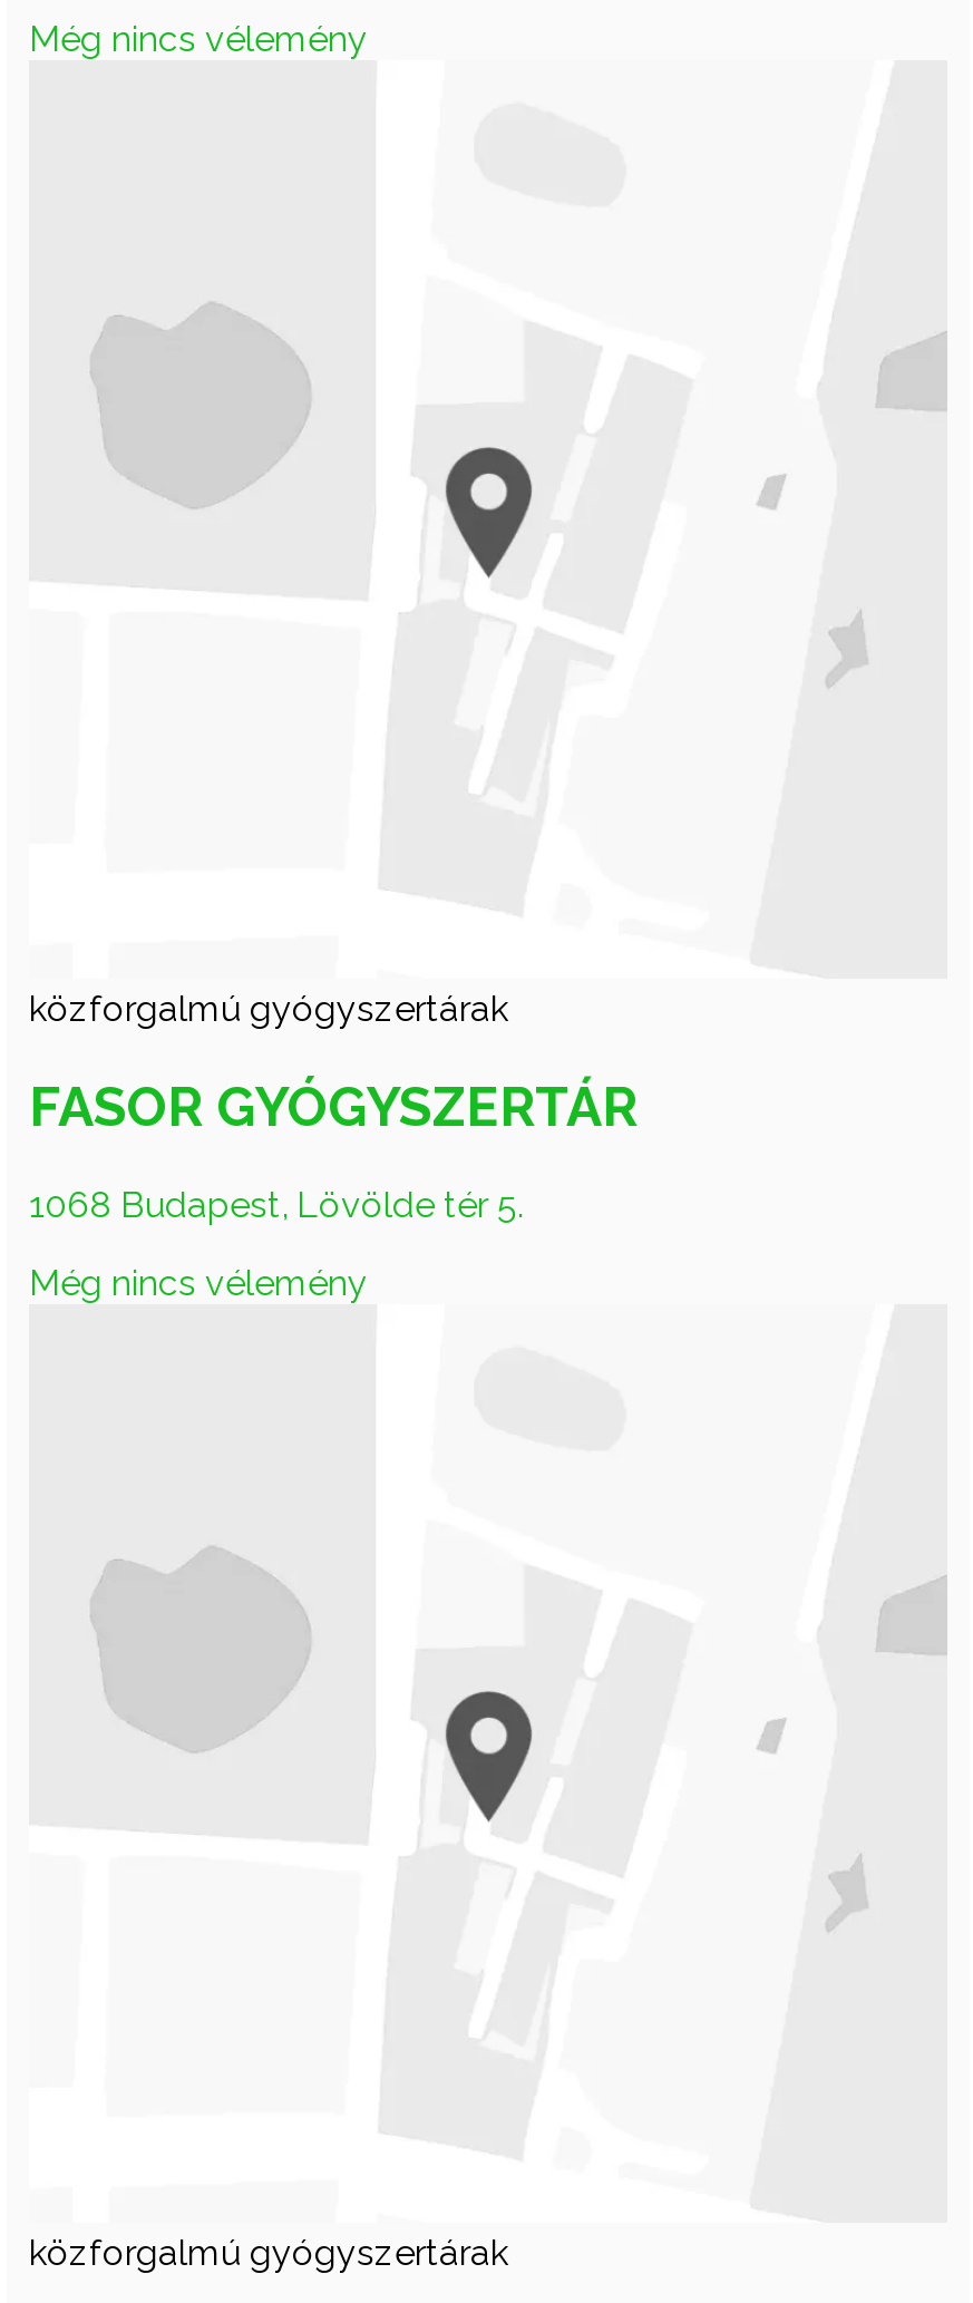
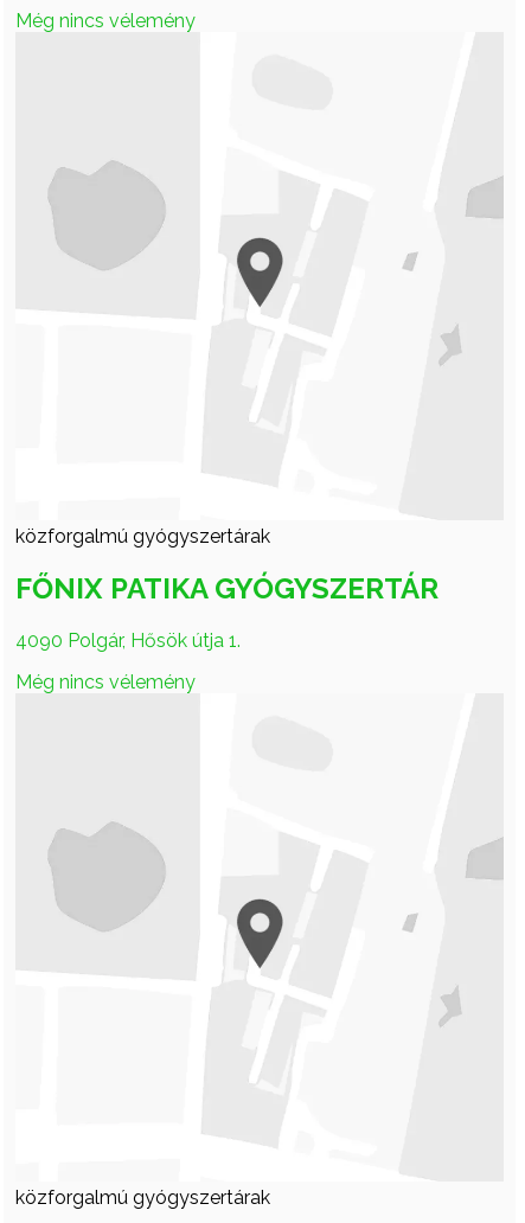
- FASOR GYÓGYSZERTÁR
+ FŐNIX PATIKA GYÓGYSZERTÁR

- 1068 Budapest, Lövölde tér 5.
+ 4090 Polgár, Hősök útja 1.
